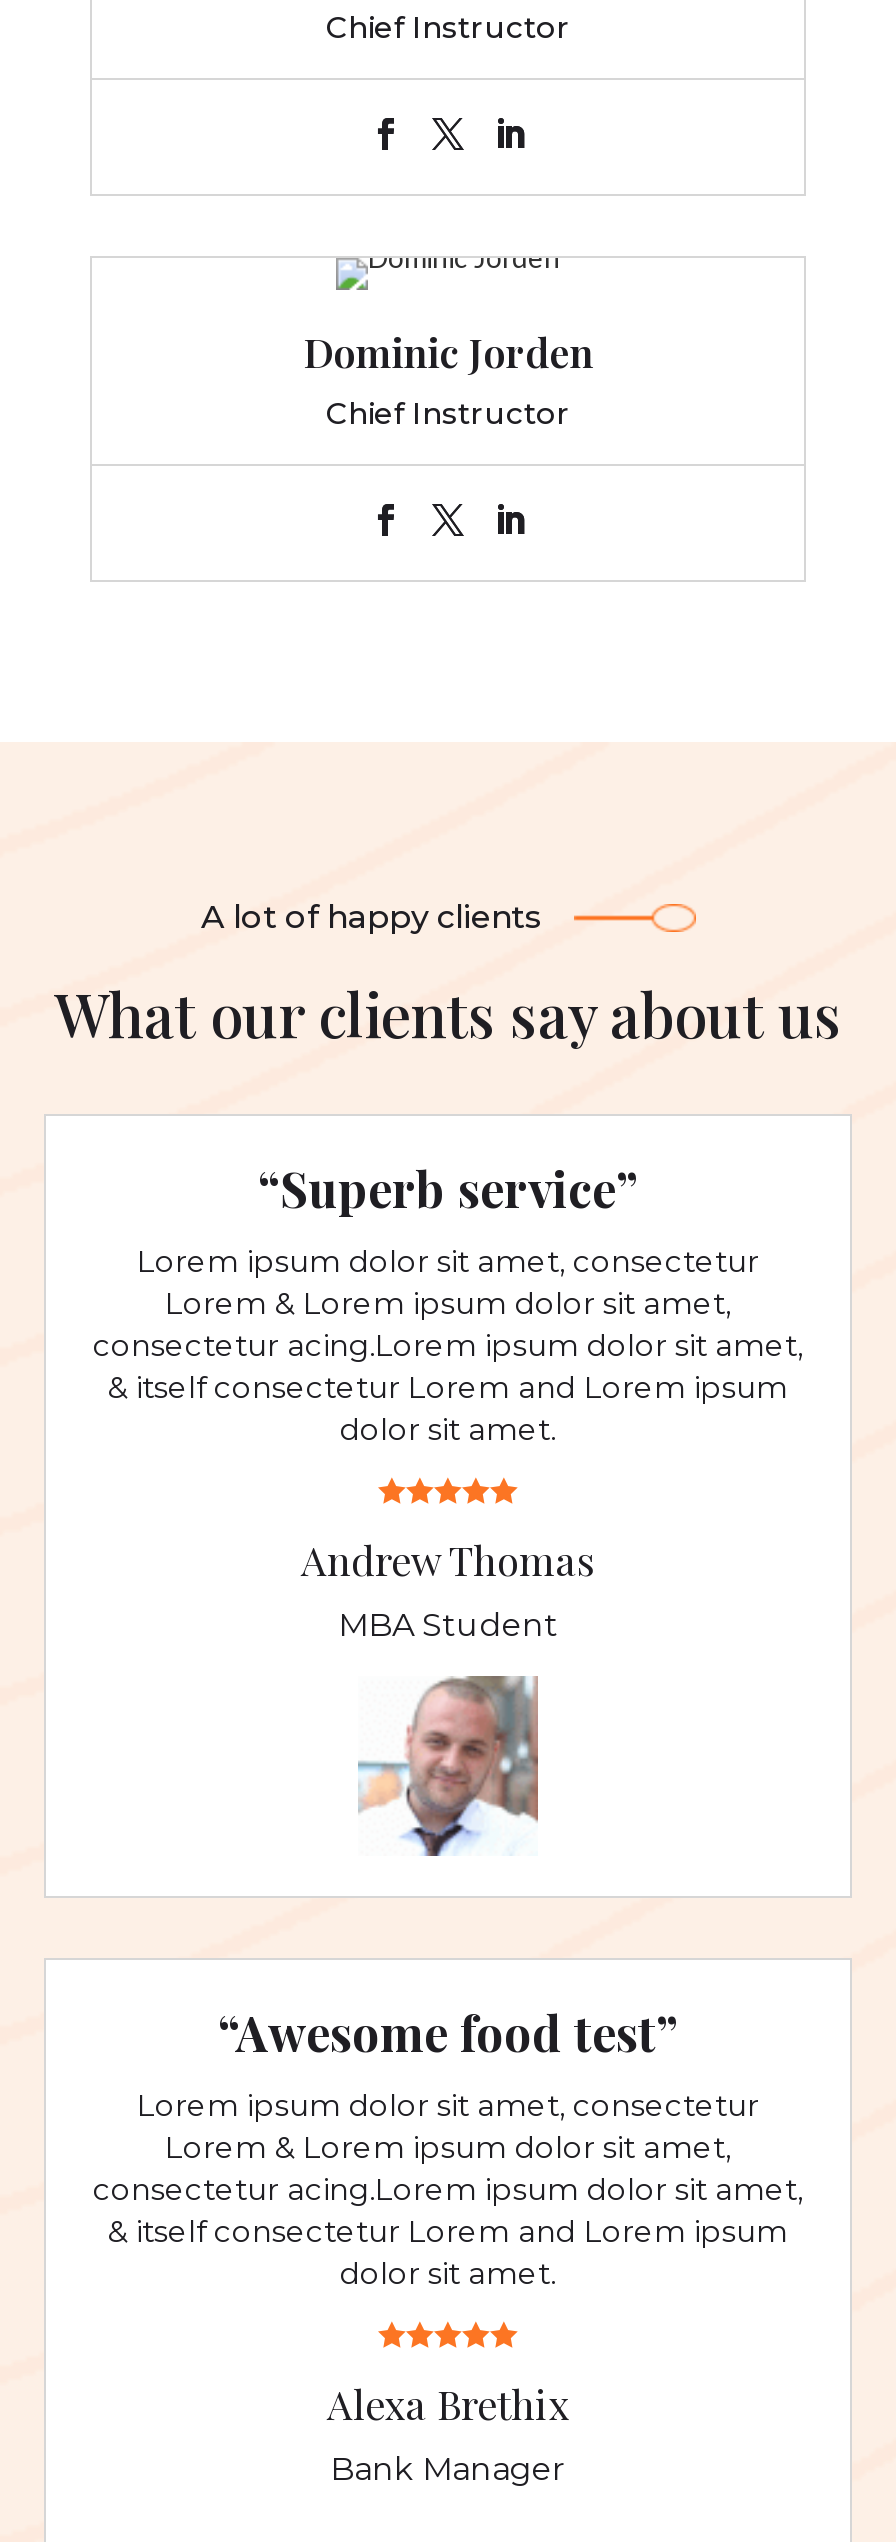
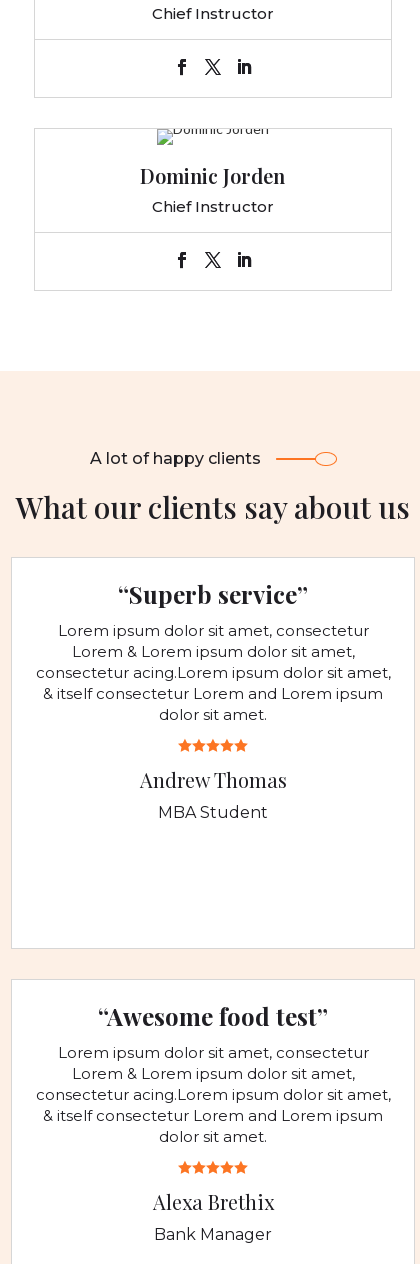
- [image]
